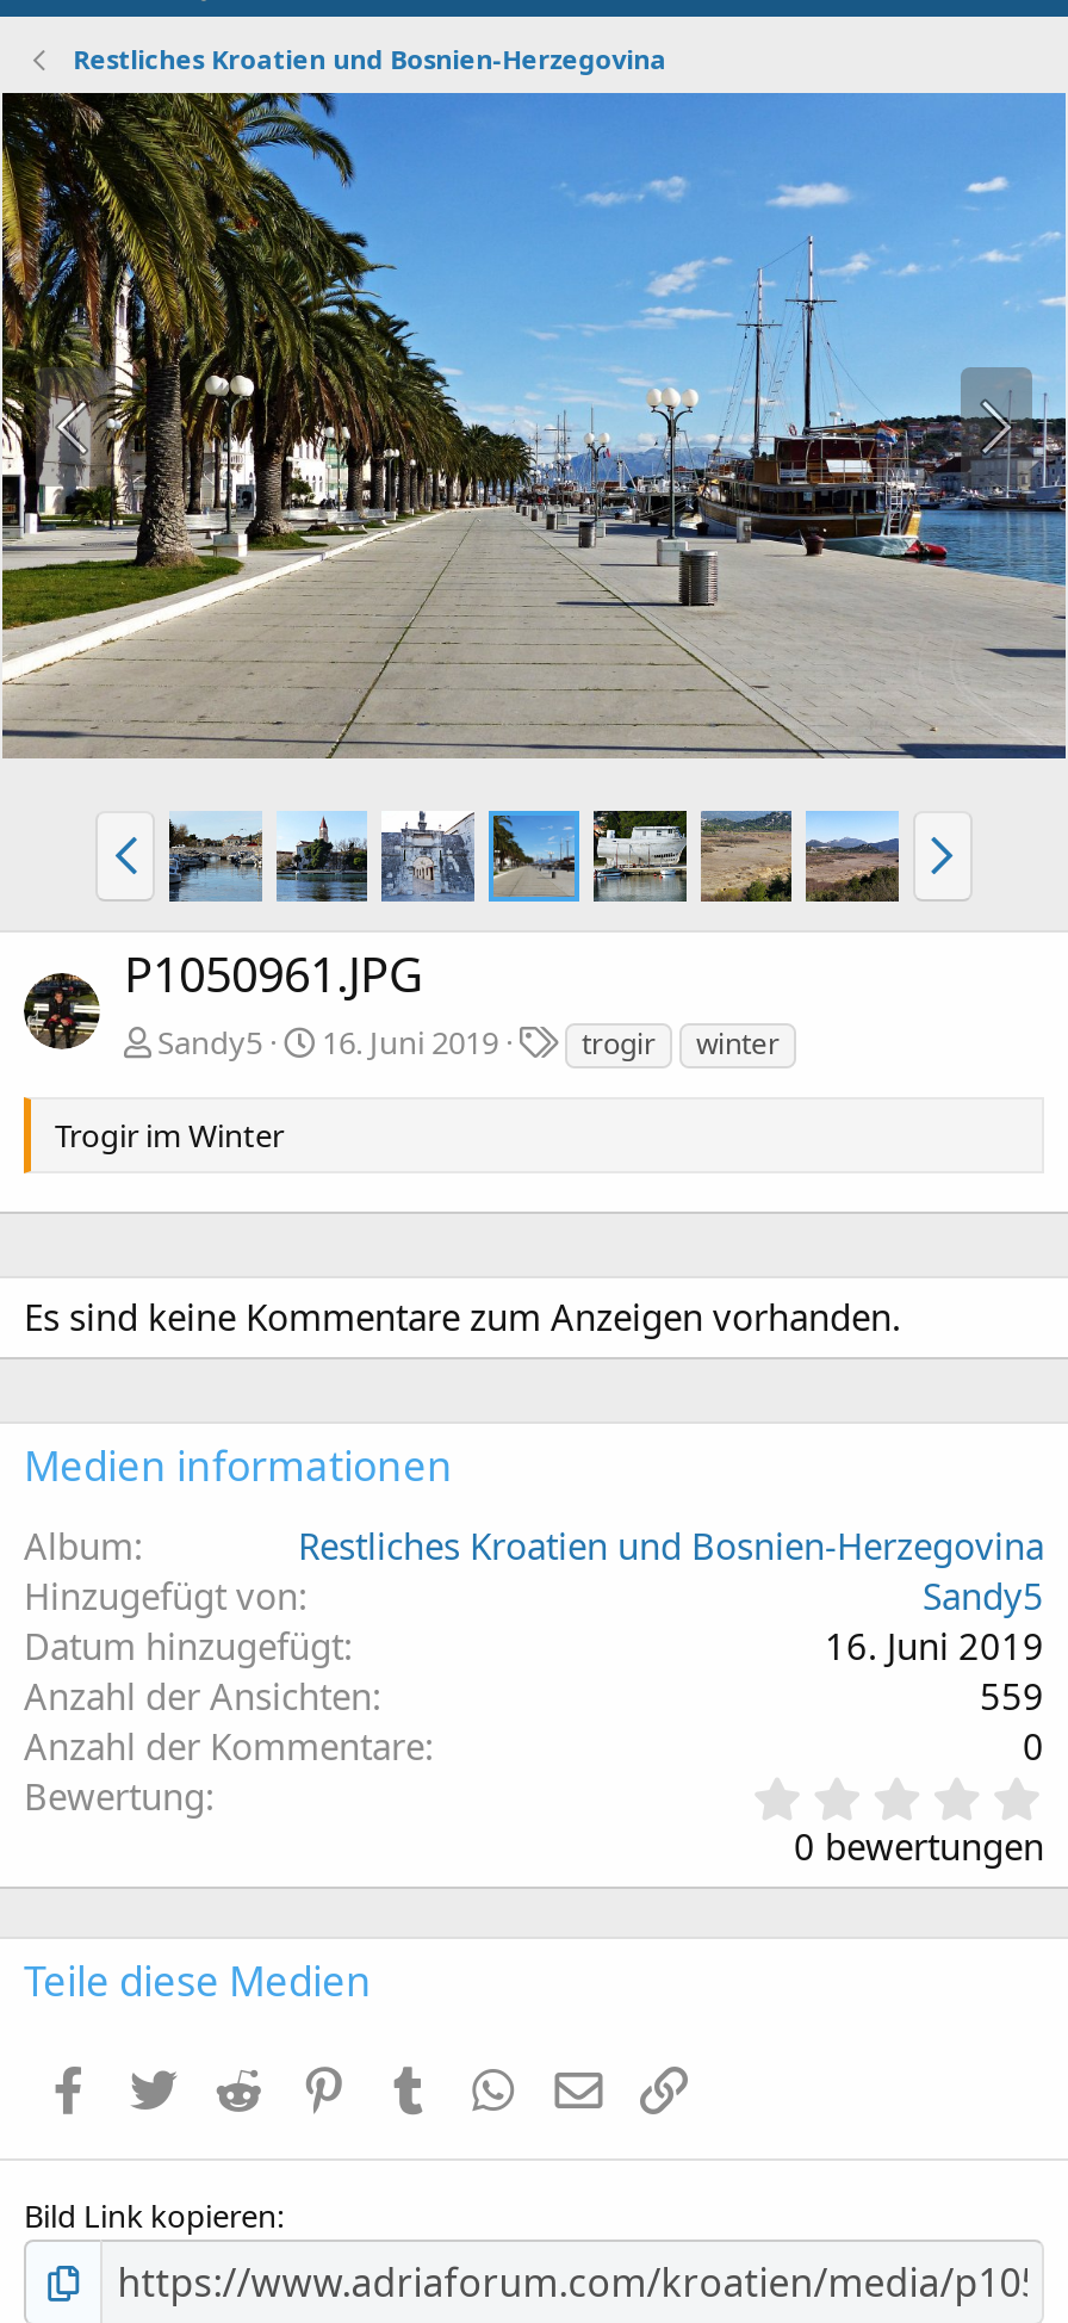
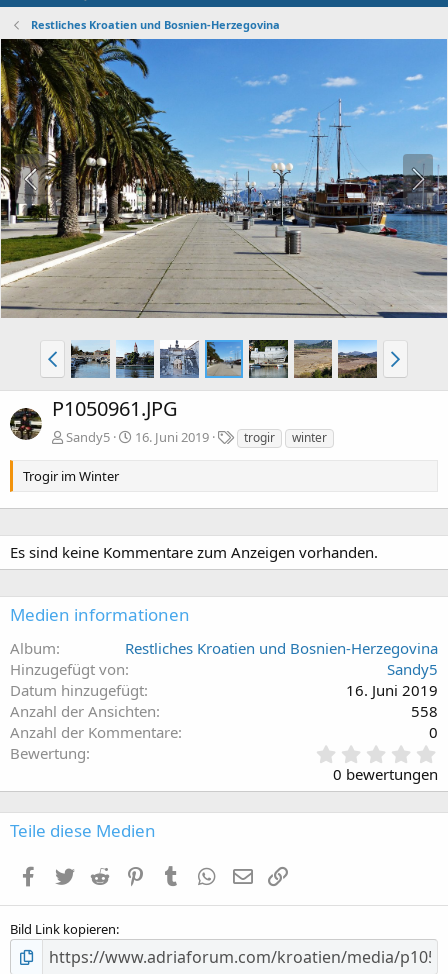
- 559
+ 558
